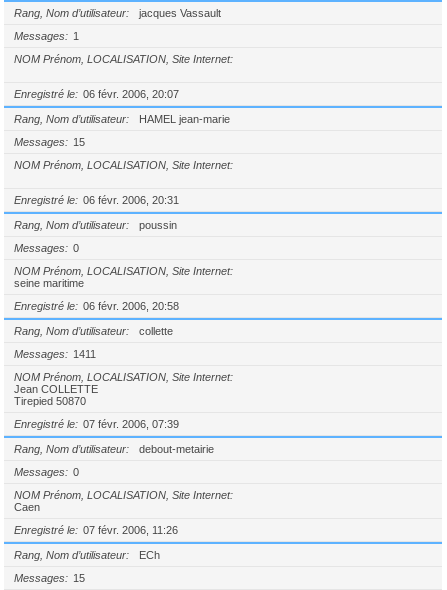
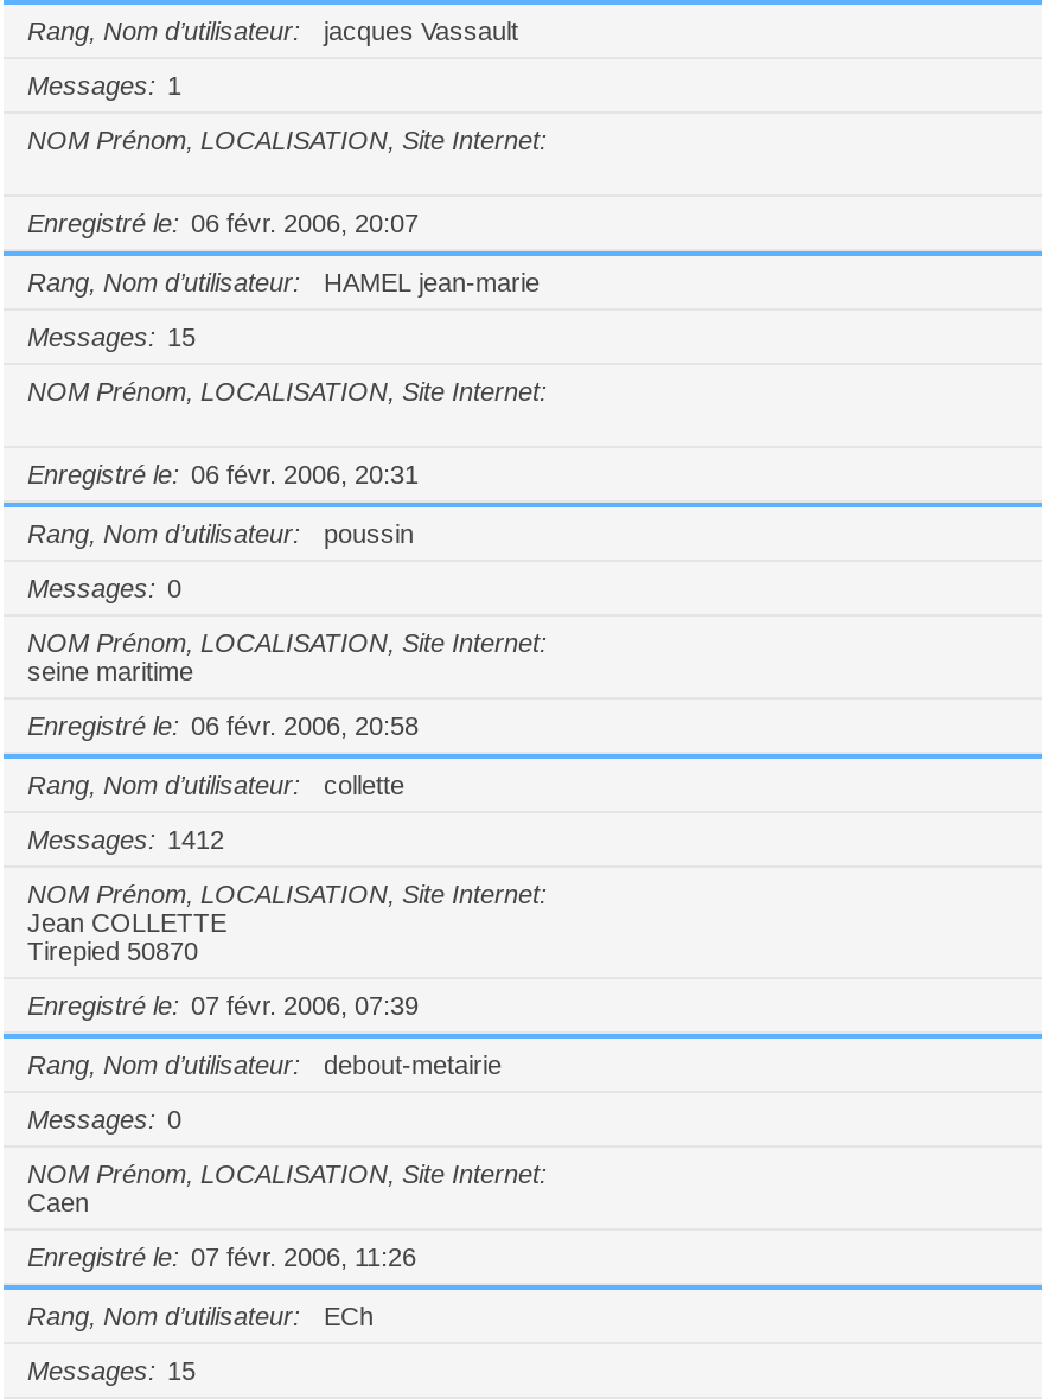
- Messages 1411
+ Messages 1412
